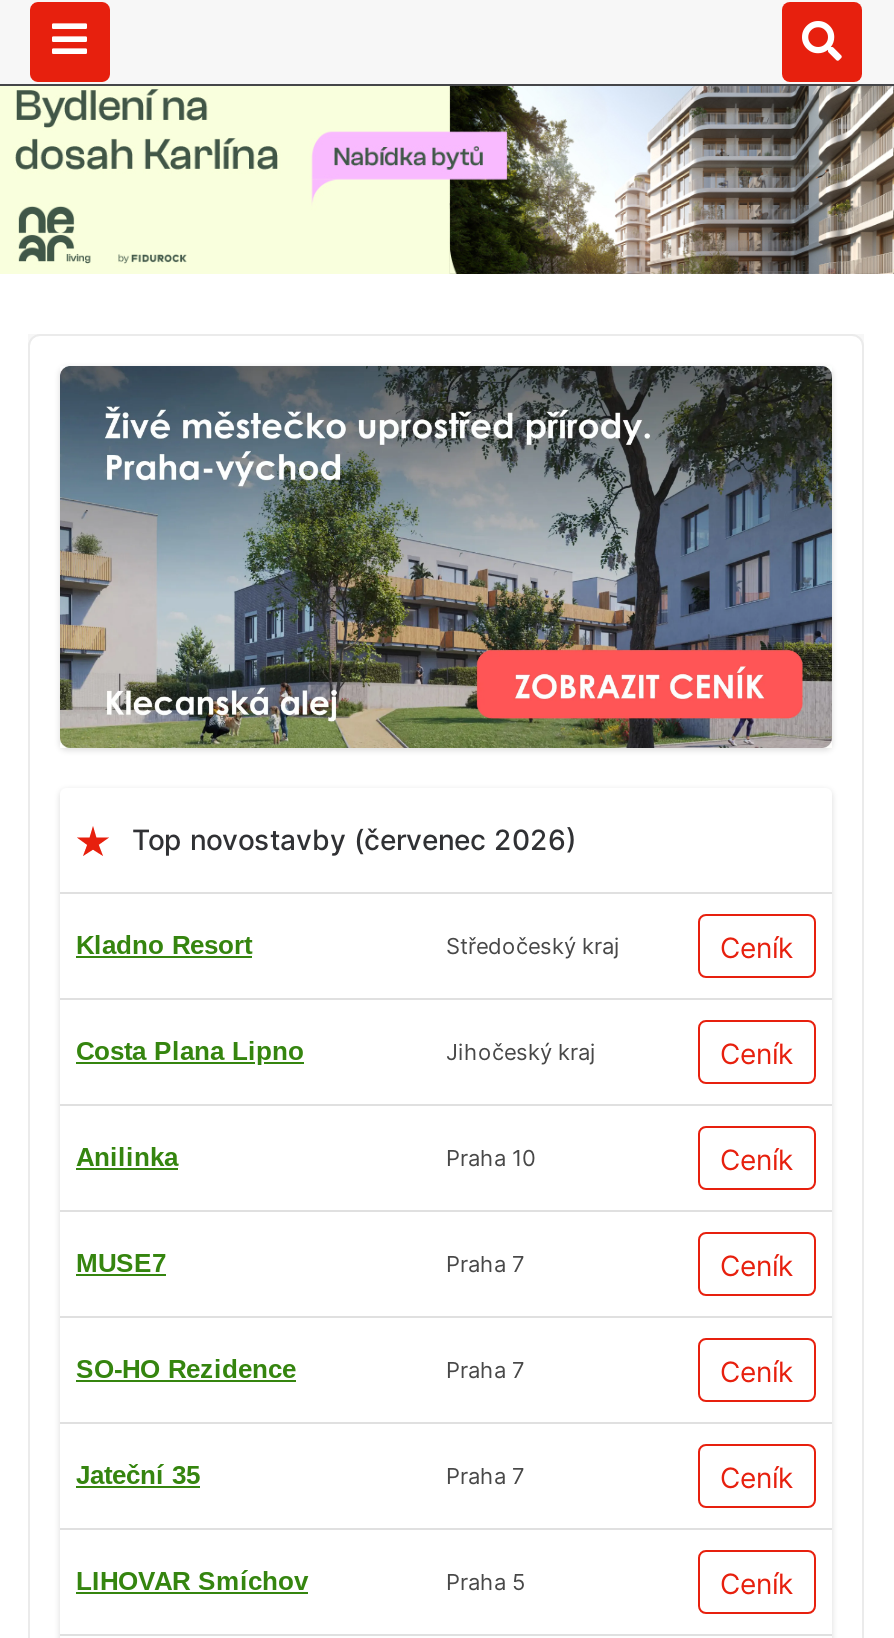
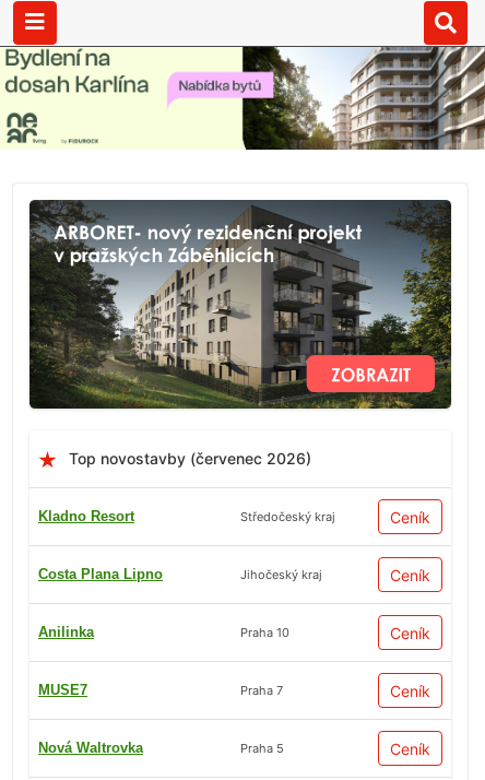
- [image]
+ [image]

- SO-HO Rezidence
- Praha 7
- Ceník
- Jateční 35
- Praha 7
- Ceník
- LIHOVAR Smíchov
+ Nová Waltrovka
